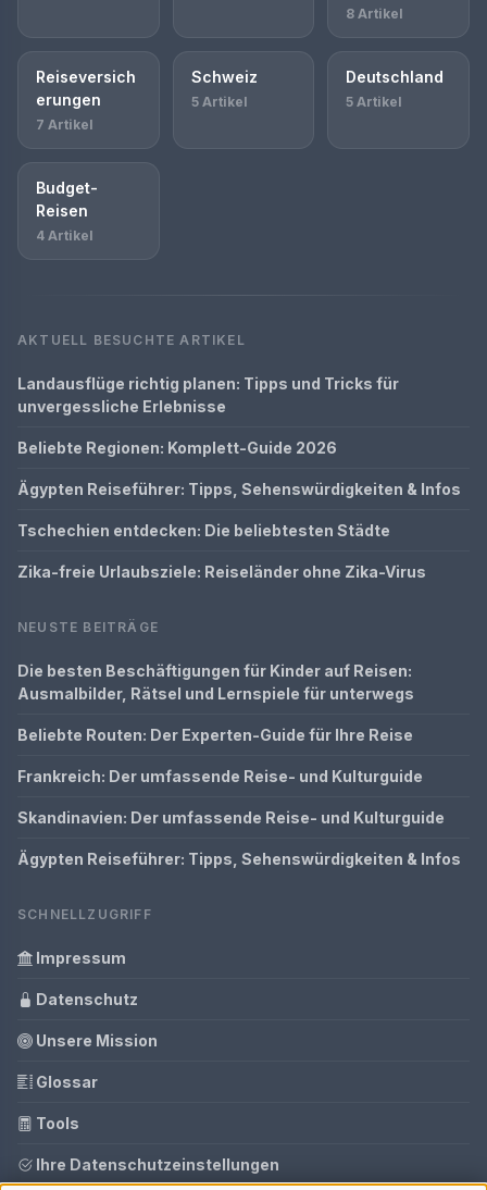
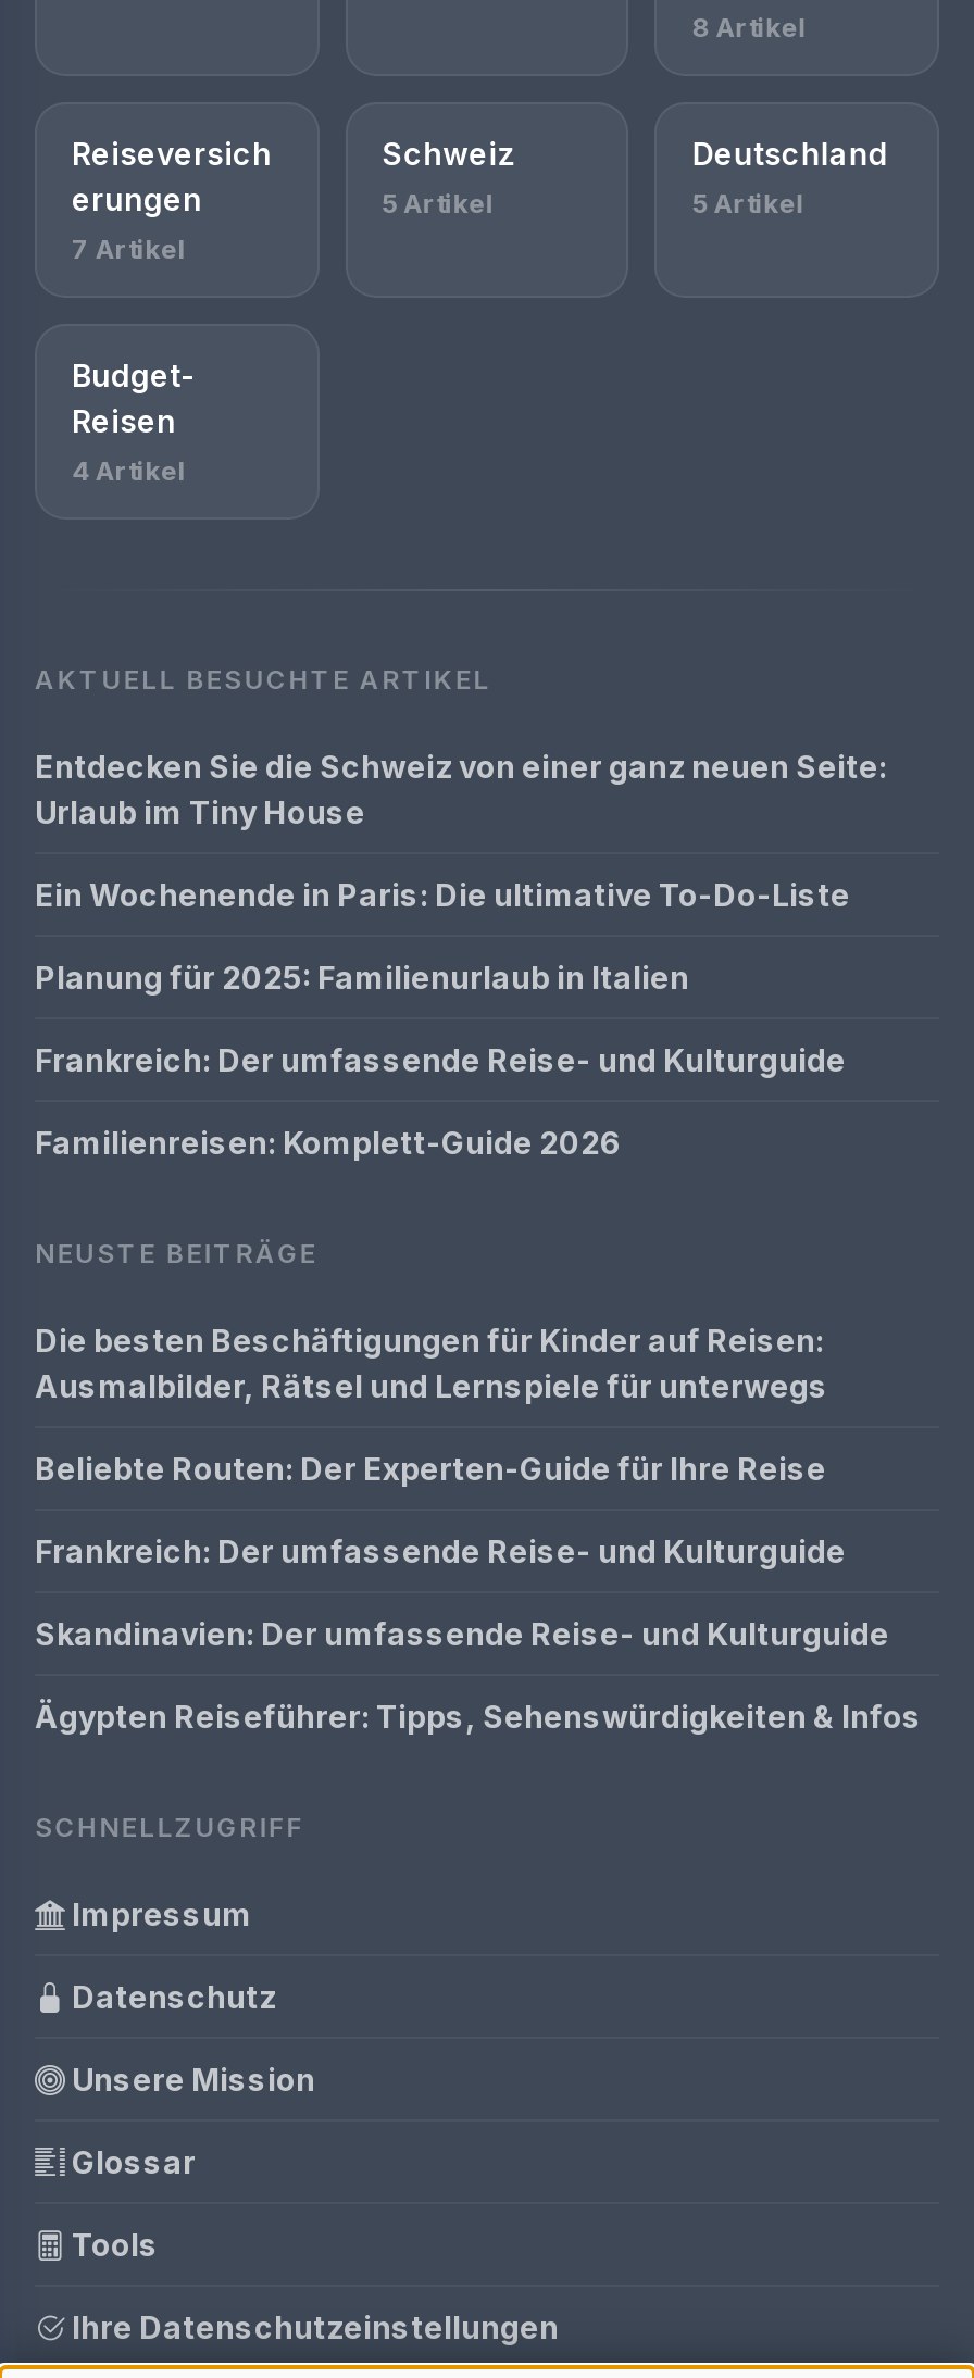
- Landausflüge richtig planen: Tipps und Tricks für
- unvergessliche Erlebnisse
+ Entdecken Sie die Schweiz von einer ganz neuen Seite:
+ Urlaub im Tiny House

- Beliebte Regionen: Komplett-Guide 2026
+ Ein Wochenende in Paris: Die ultimative To-Do-Liste

- Ägypten Reiseführer: Tipps, Sehenswürdigkeiten & Infos
+ Planung für 2025: Familienurlaub in Italien

- Tschechien entdecken: Die beliebtesten Städte
+ Frankreich: Der umfassende Reise- und Kulturguide

- Zika-freie Urlaubsziele: Reiseländer ohne Zika-Virus
+ Familienreisen: Komplett-Guide 2026
